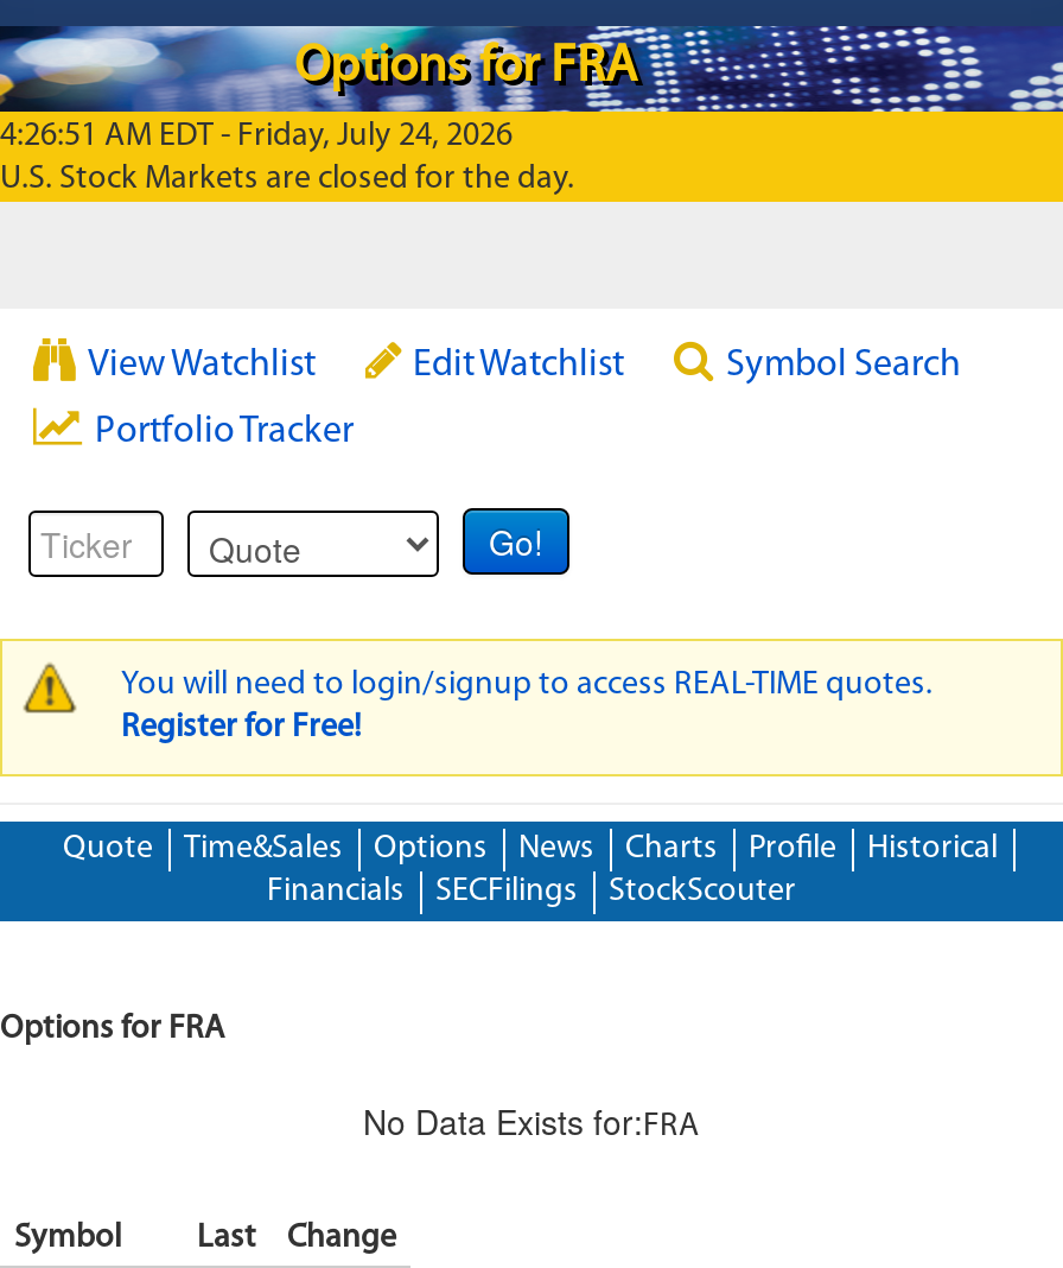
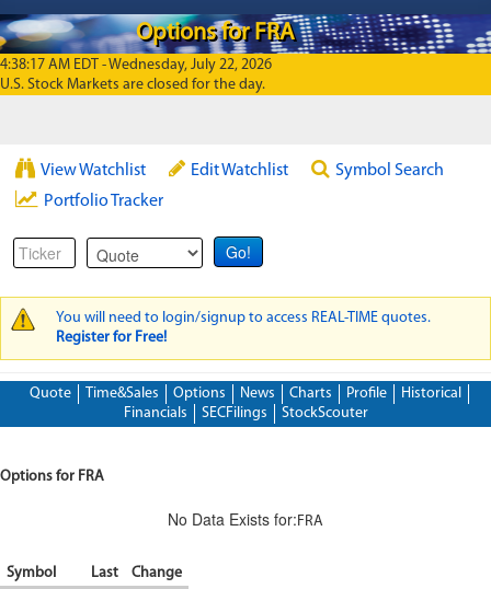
- 4:26:51 AM EDT - Friday, July 24, 2026
+ 4:38:17 AM EDT - Wednesday, July 22, 2026
